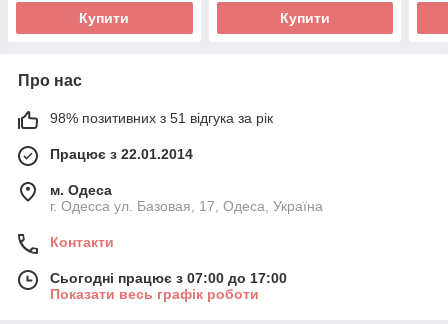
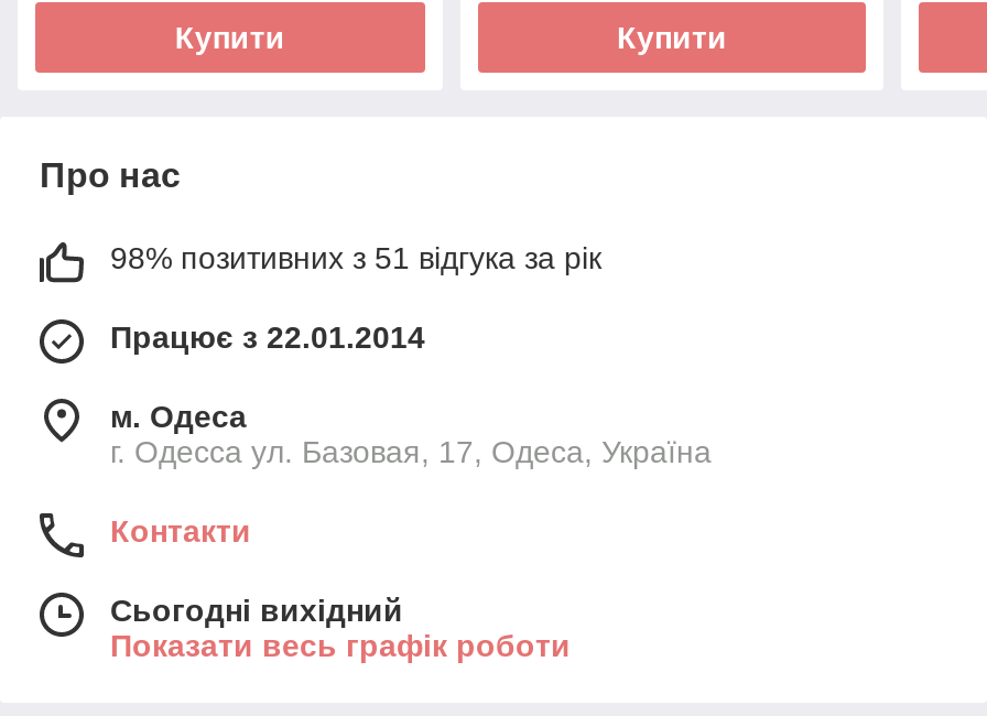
- Сьогодні працює з 07:00 до 17:00
+ Сьогодні вихідний
